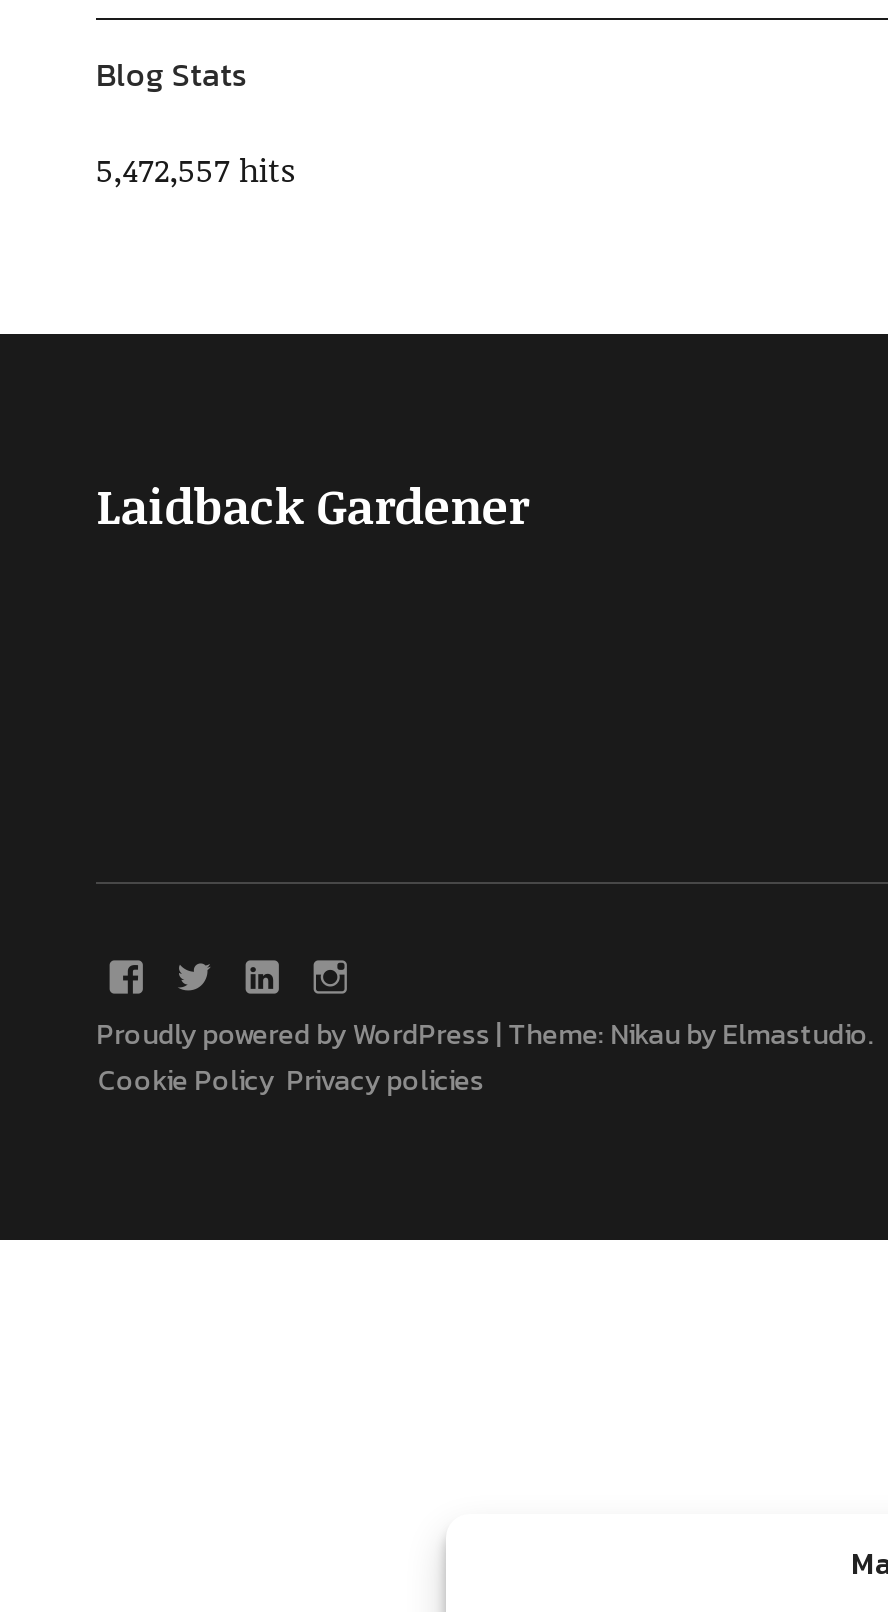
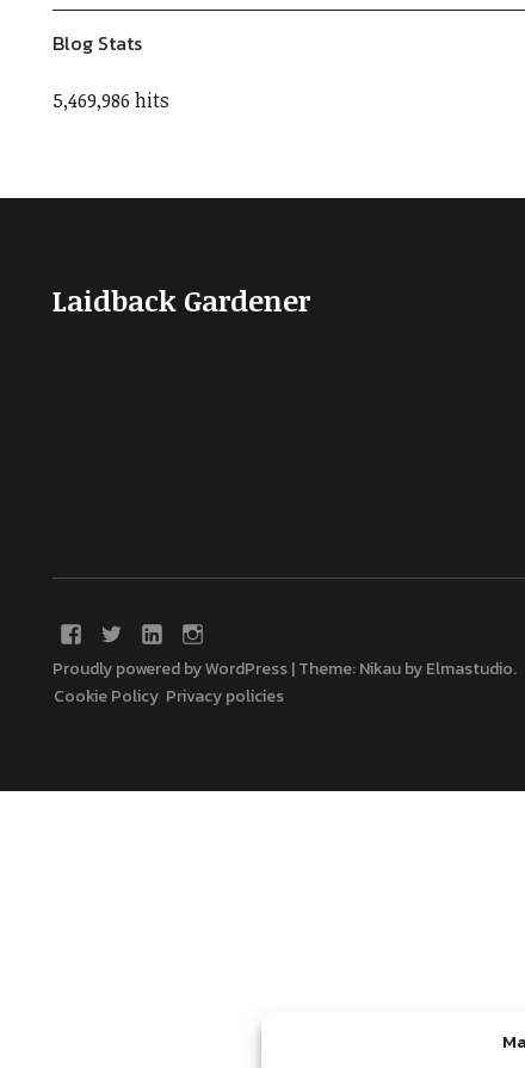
- 5,472,557 hits
+ 5,469,986 hits
